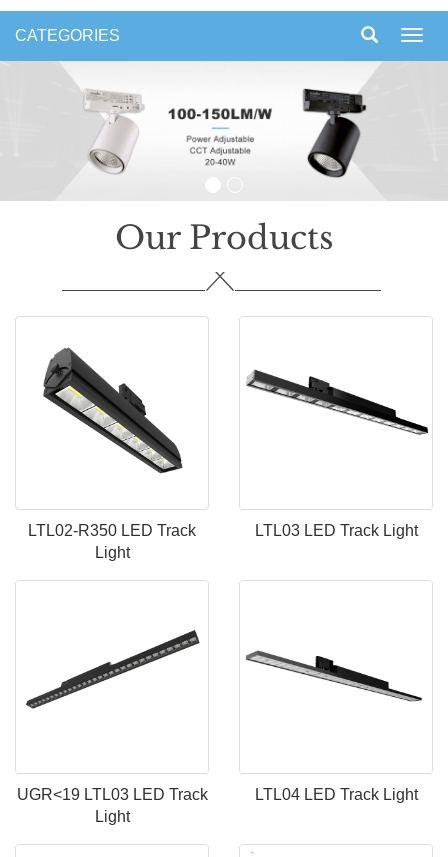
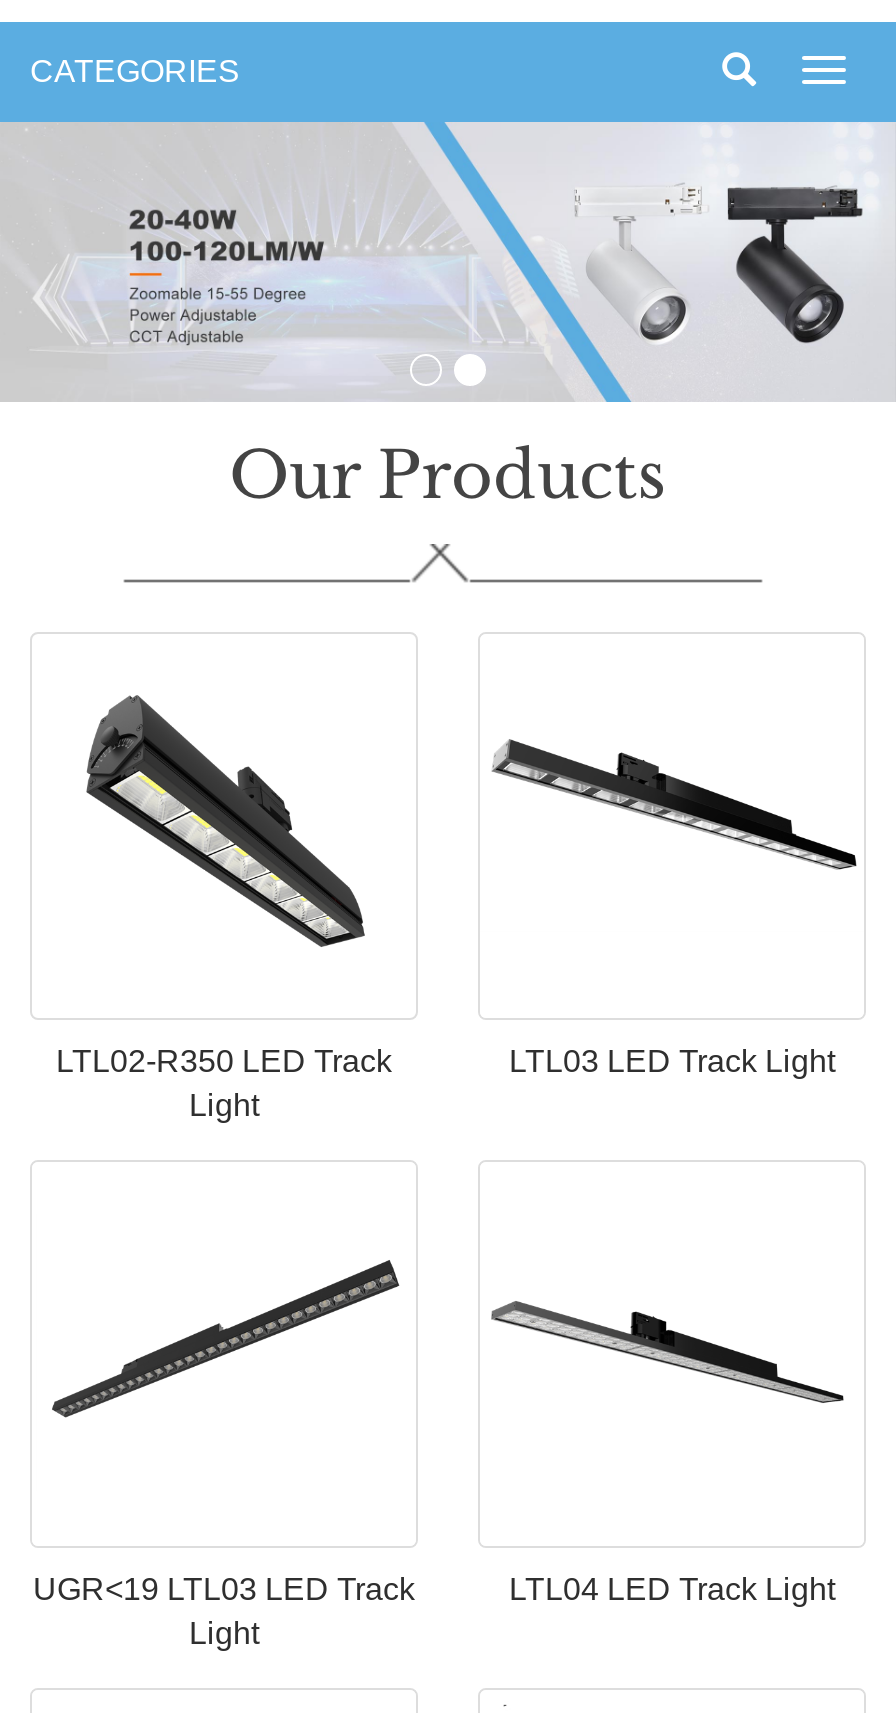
- [image]
+ [image]
